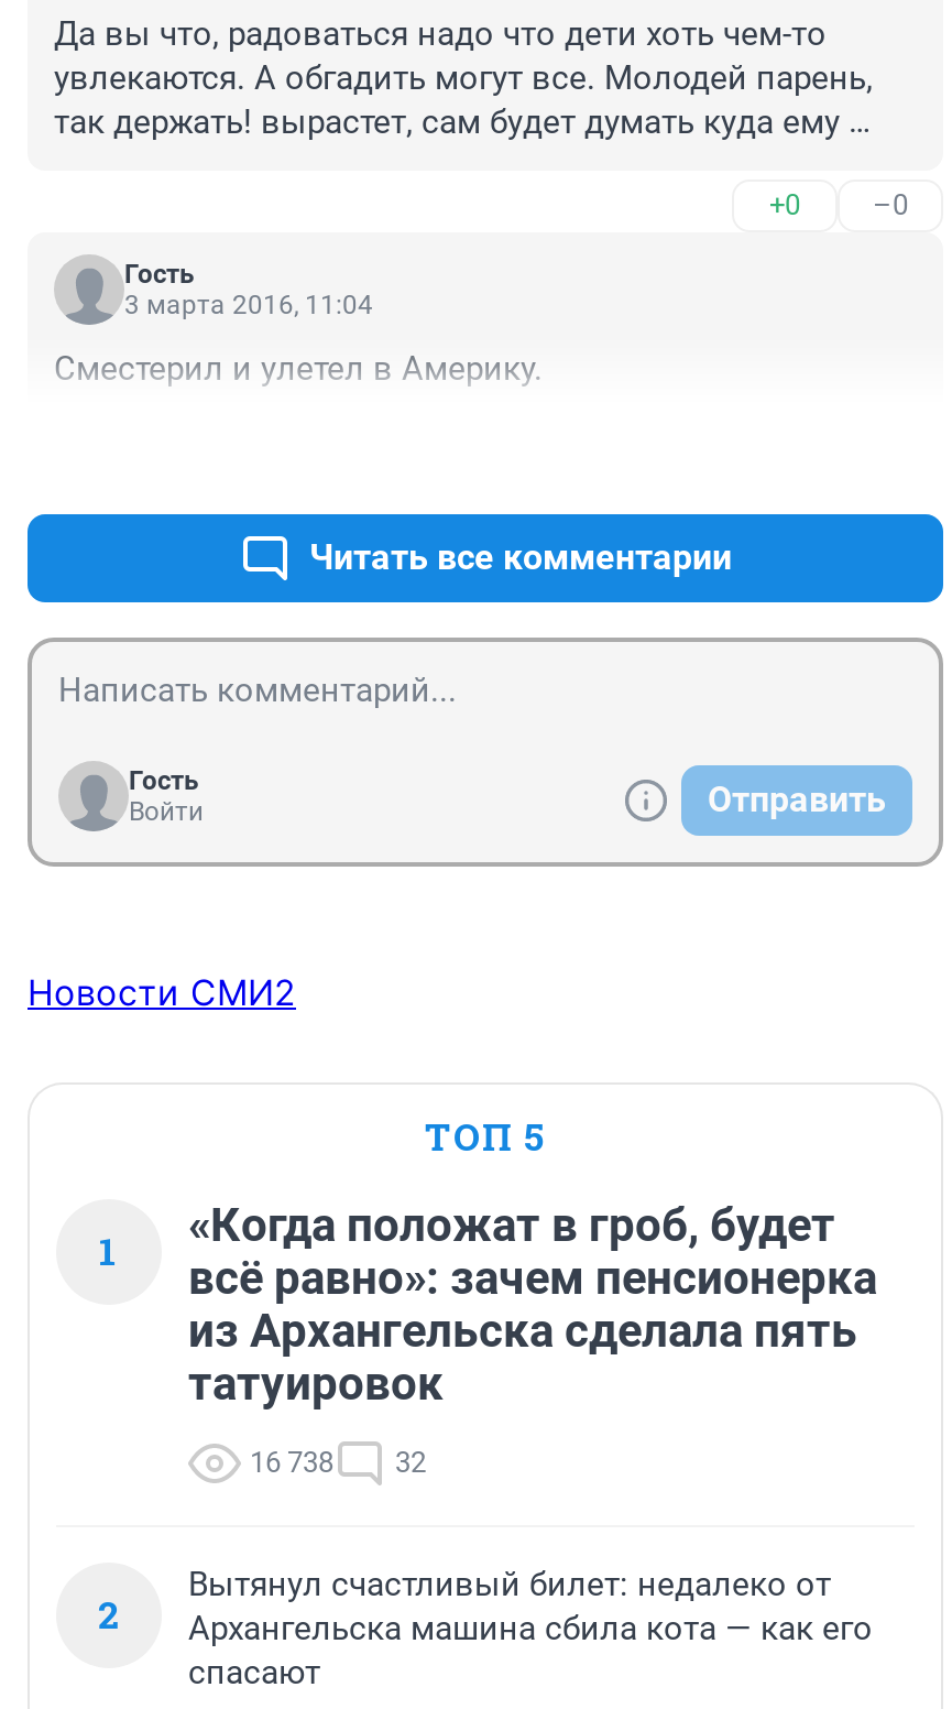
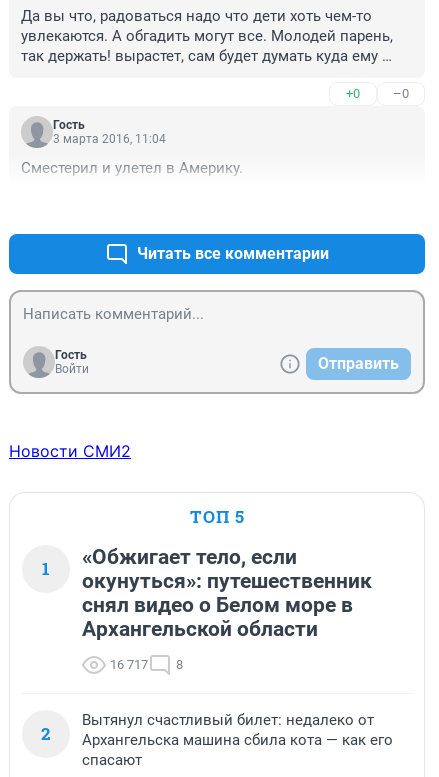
- «Когда положат в гроб, будет
- всё равно»: зачем пенсионерка
- из Архангельска сделала пять
- татуировок
+ «Обжигает тело, если
+ окунуться»: путешественник
+ снял видео о Белом море в
+ Архангельской области

- 16 738
- 32
+ 16 717
+ 8
